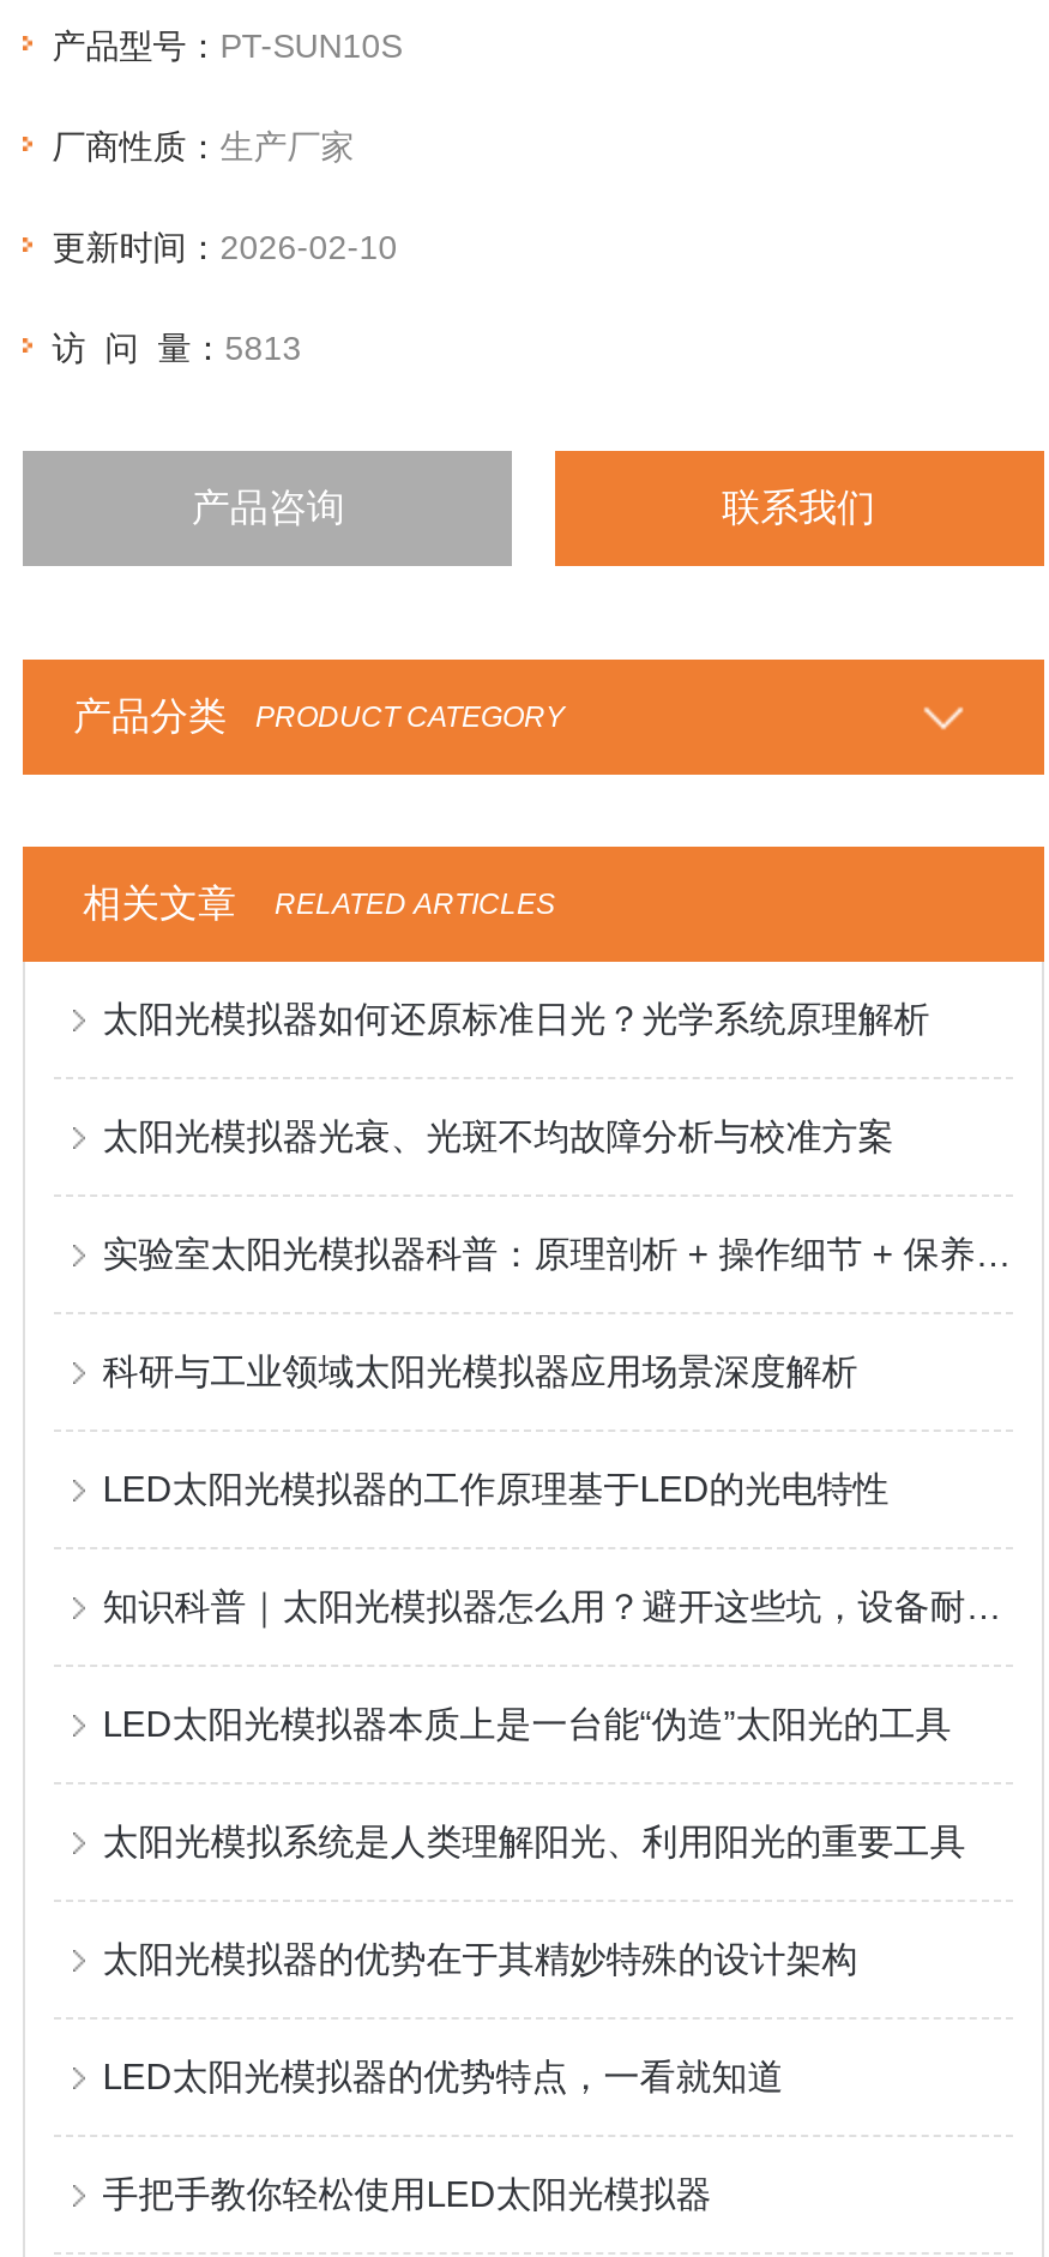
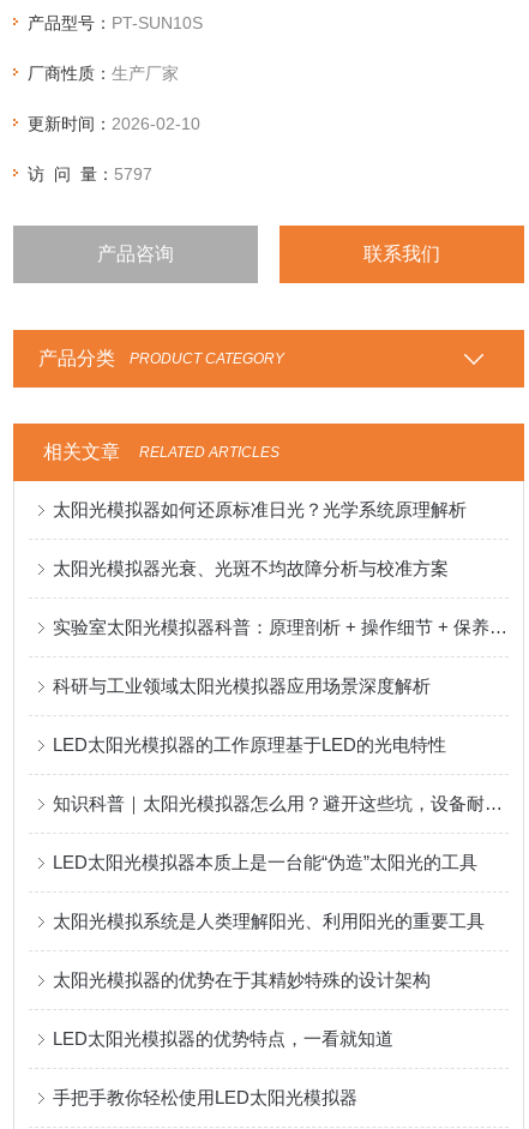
- 访 问 量：5813
+ 访 问 量：5797
